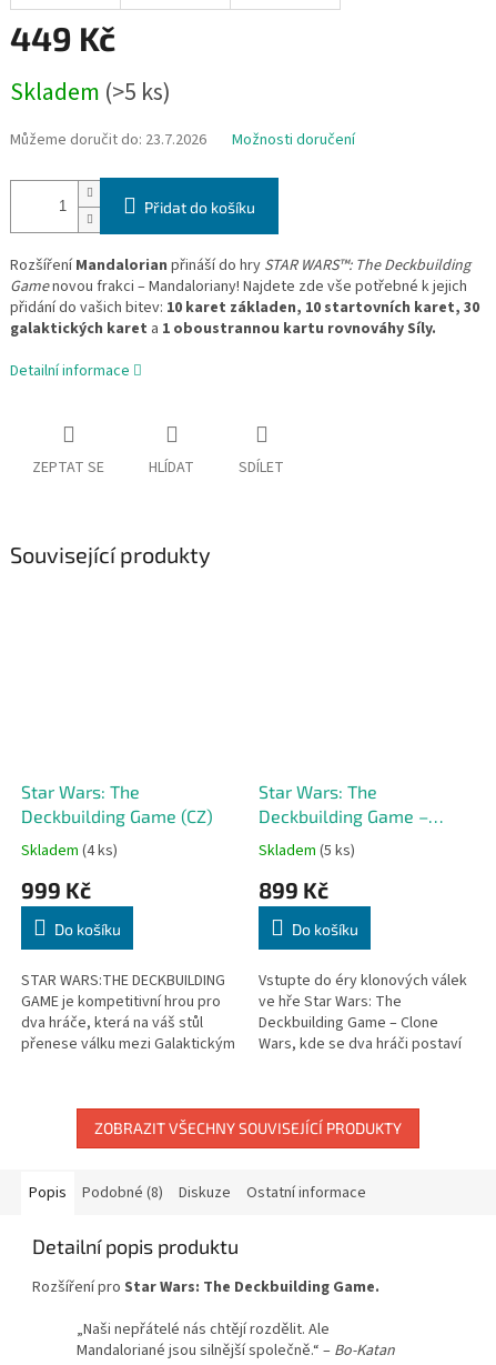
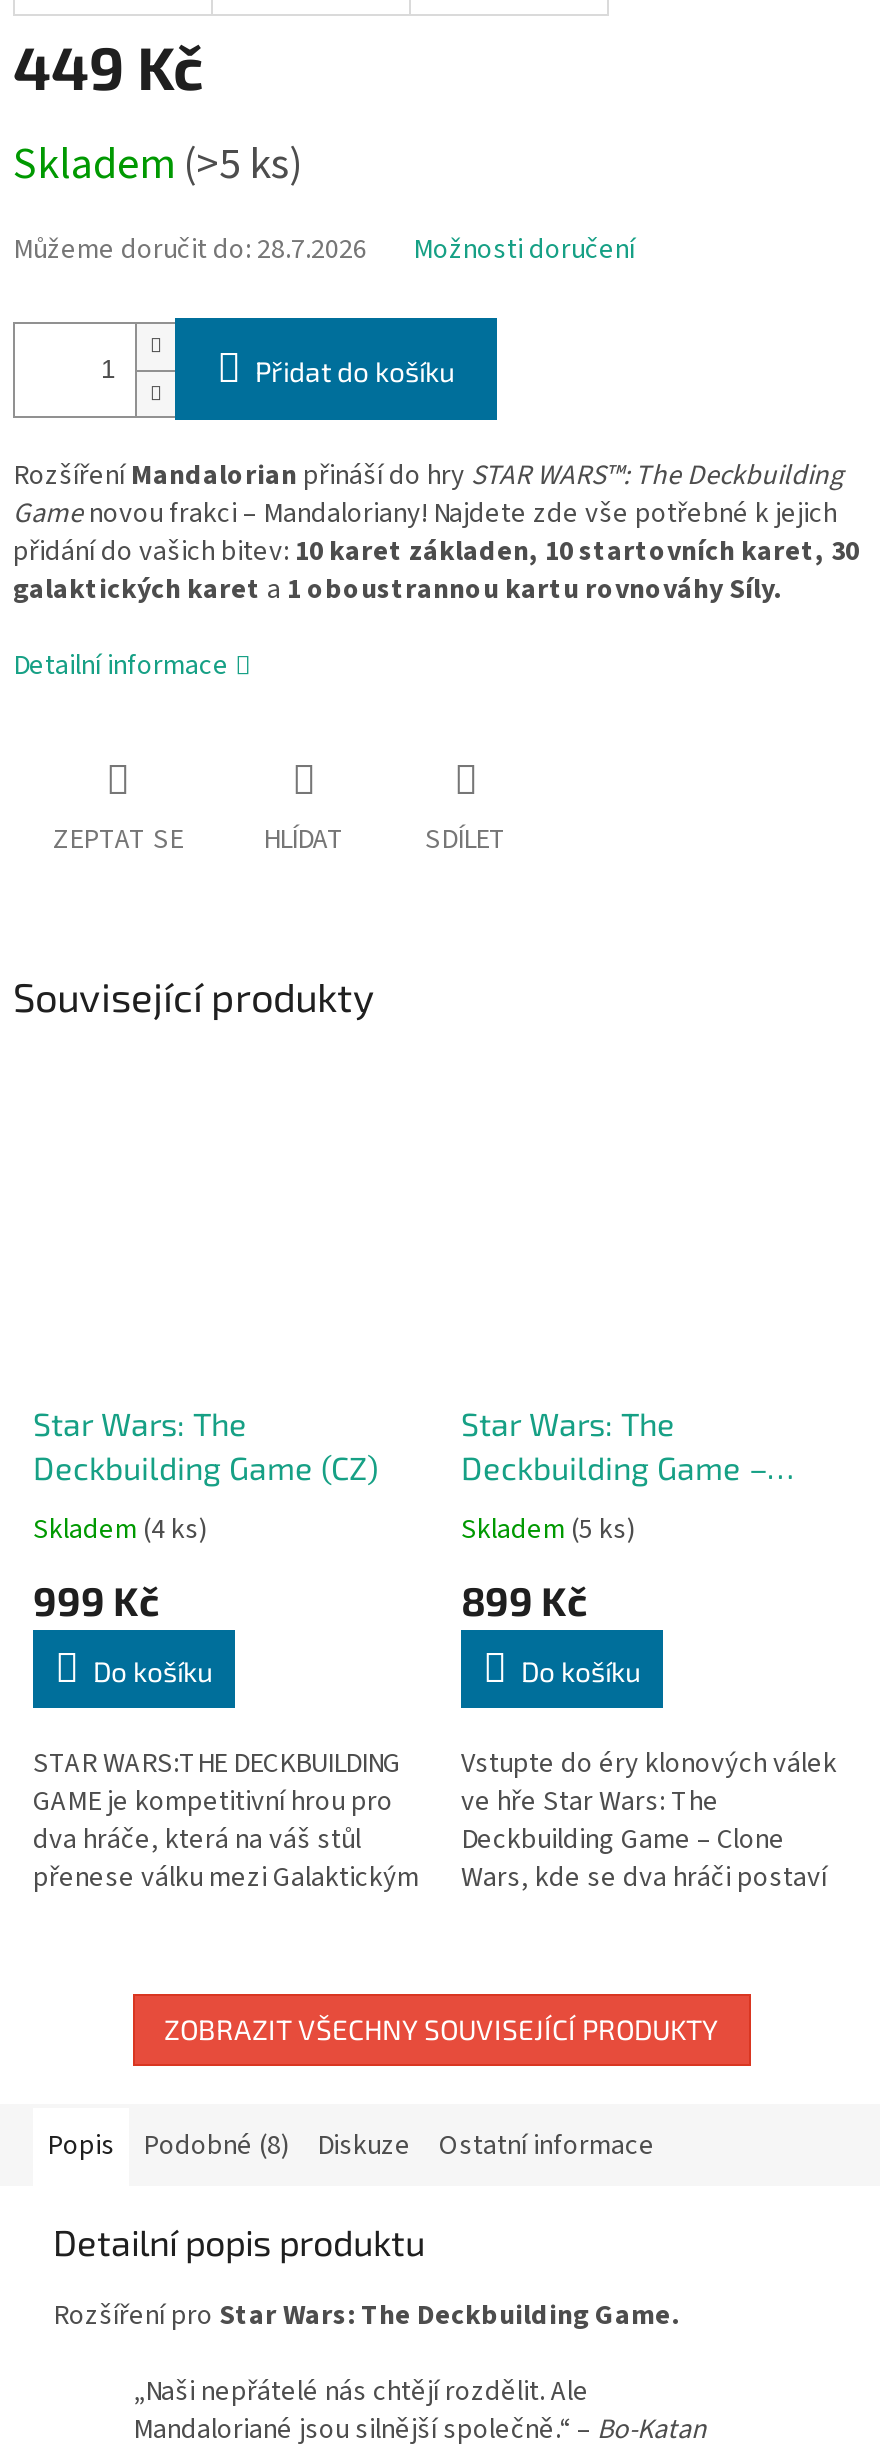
- Můžeme doručit do: 23.7.2026
+ Můžeme doručit do: 28.7.2026
